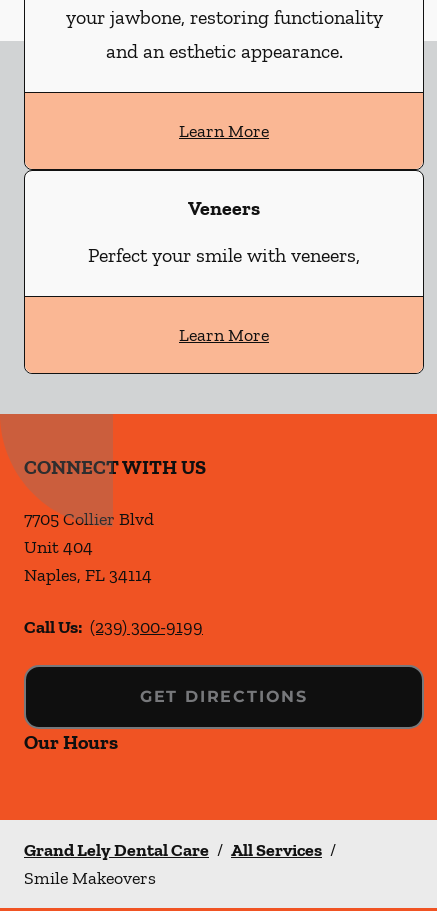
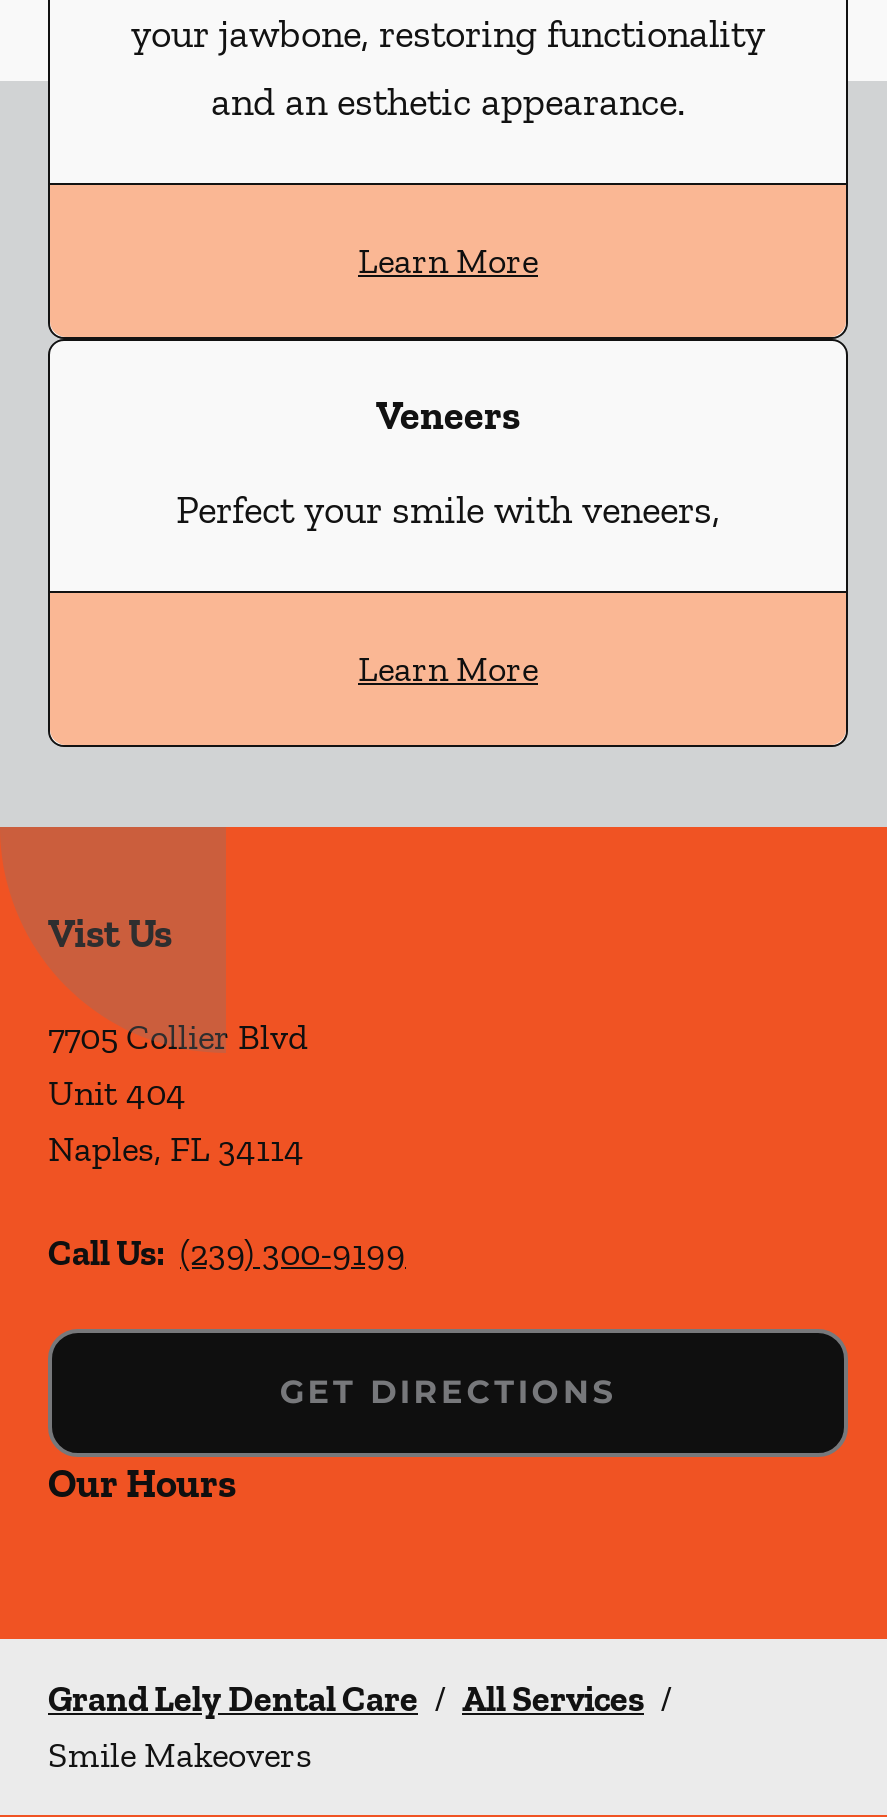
- CONNECT WITH US
+ Vist Us
